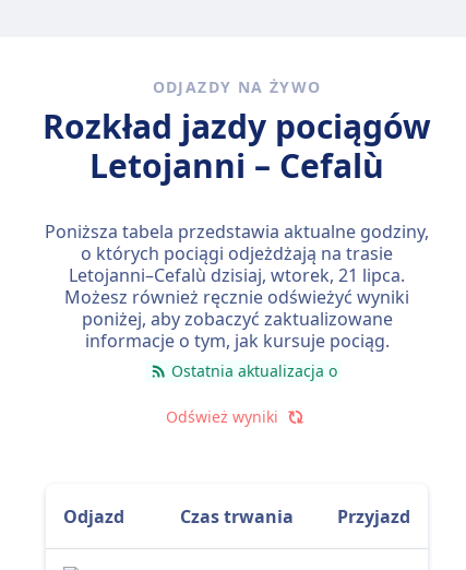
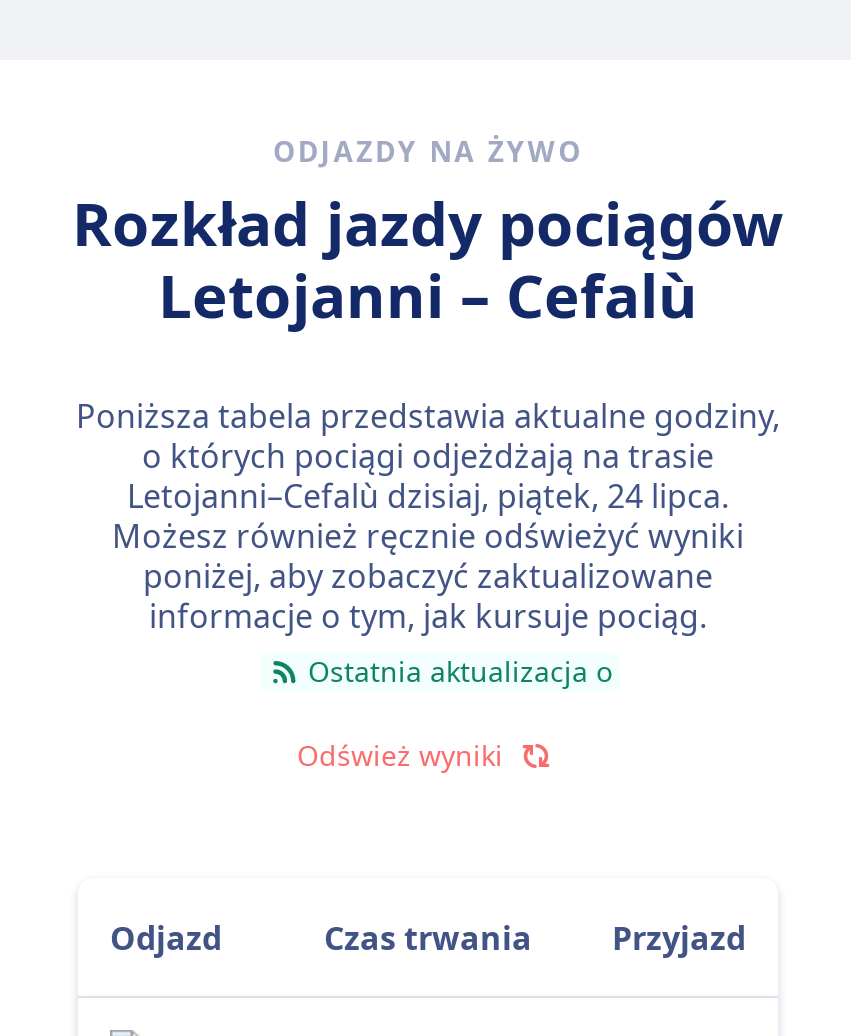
- Letojanni–Cefalù dzisiaj, wtorek, 21 lipca.
+ Letojanni–Cefalù dzisiaj, piątek, 24 lipca.
